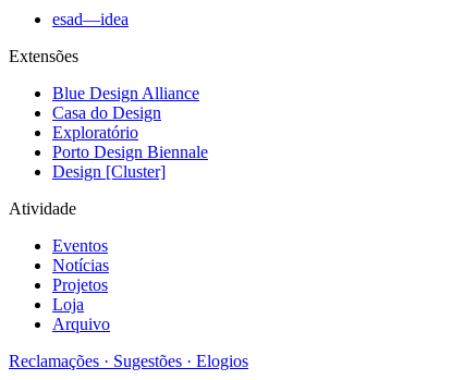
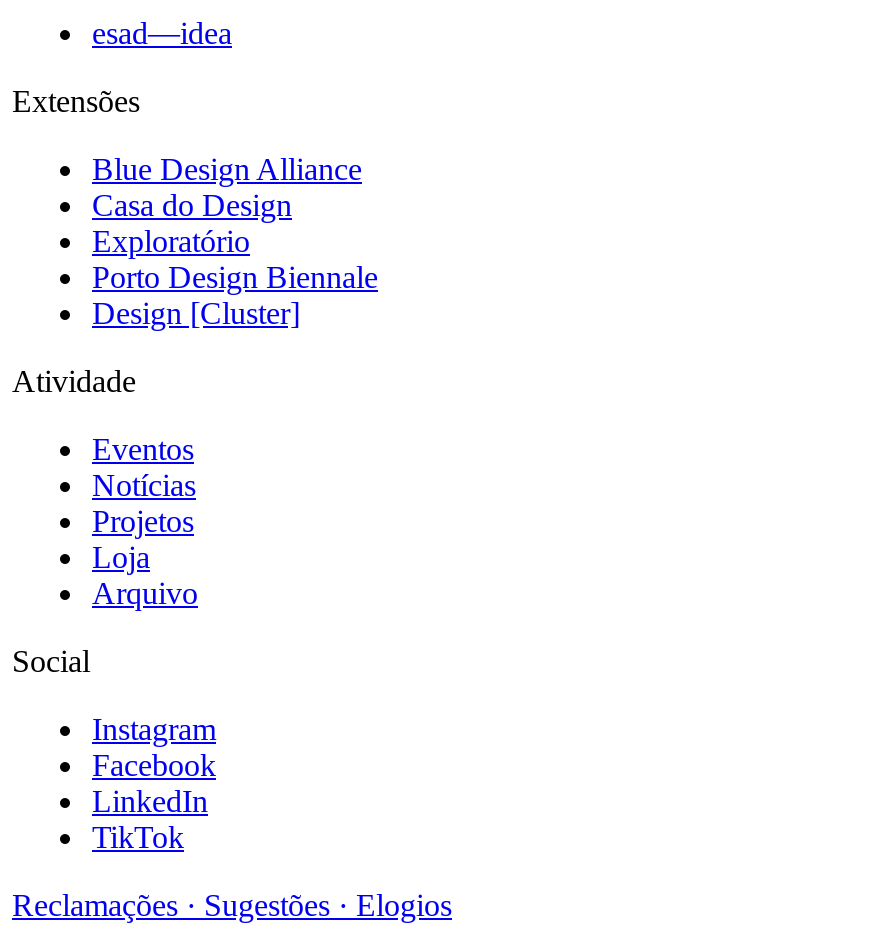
+ Social
+ Instagram
+ Facebook
+ LinkedIn
+ TikTok
